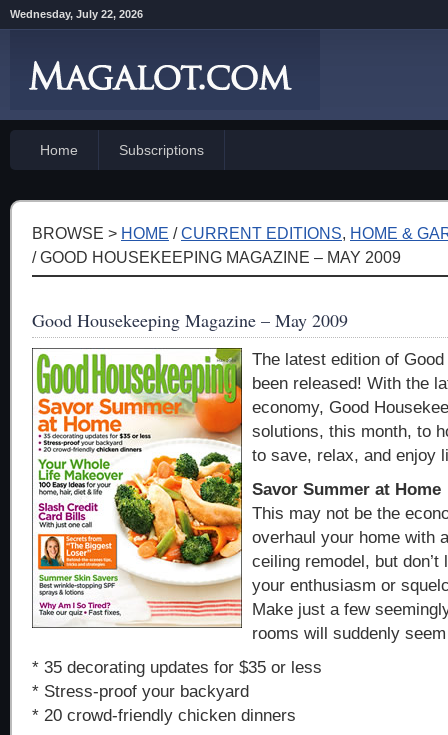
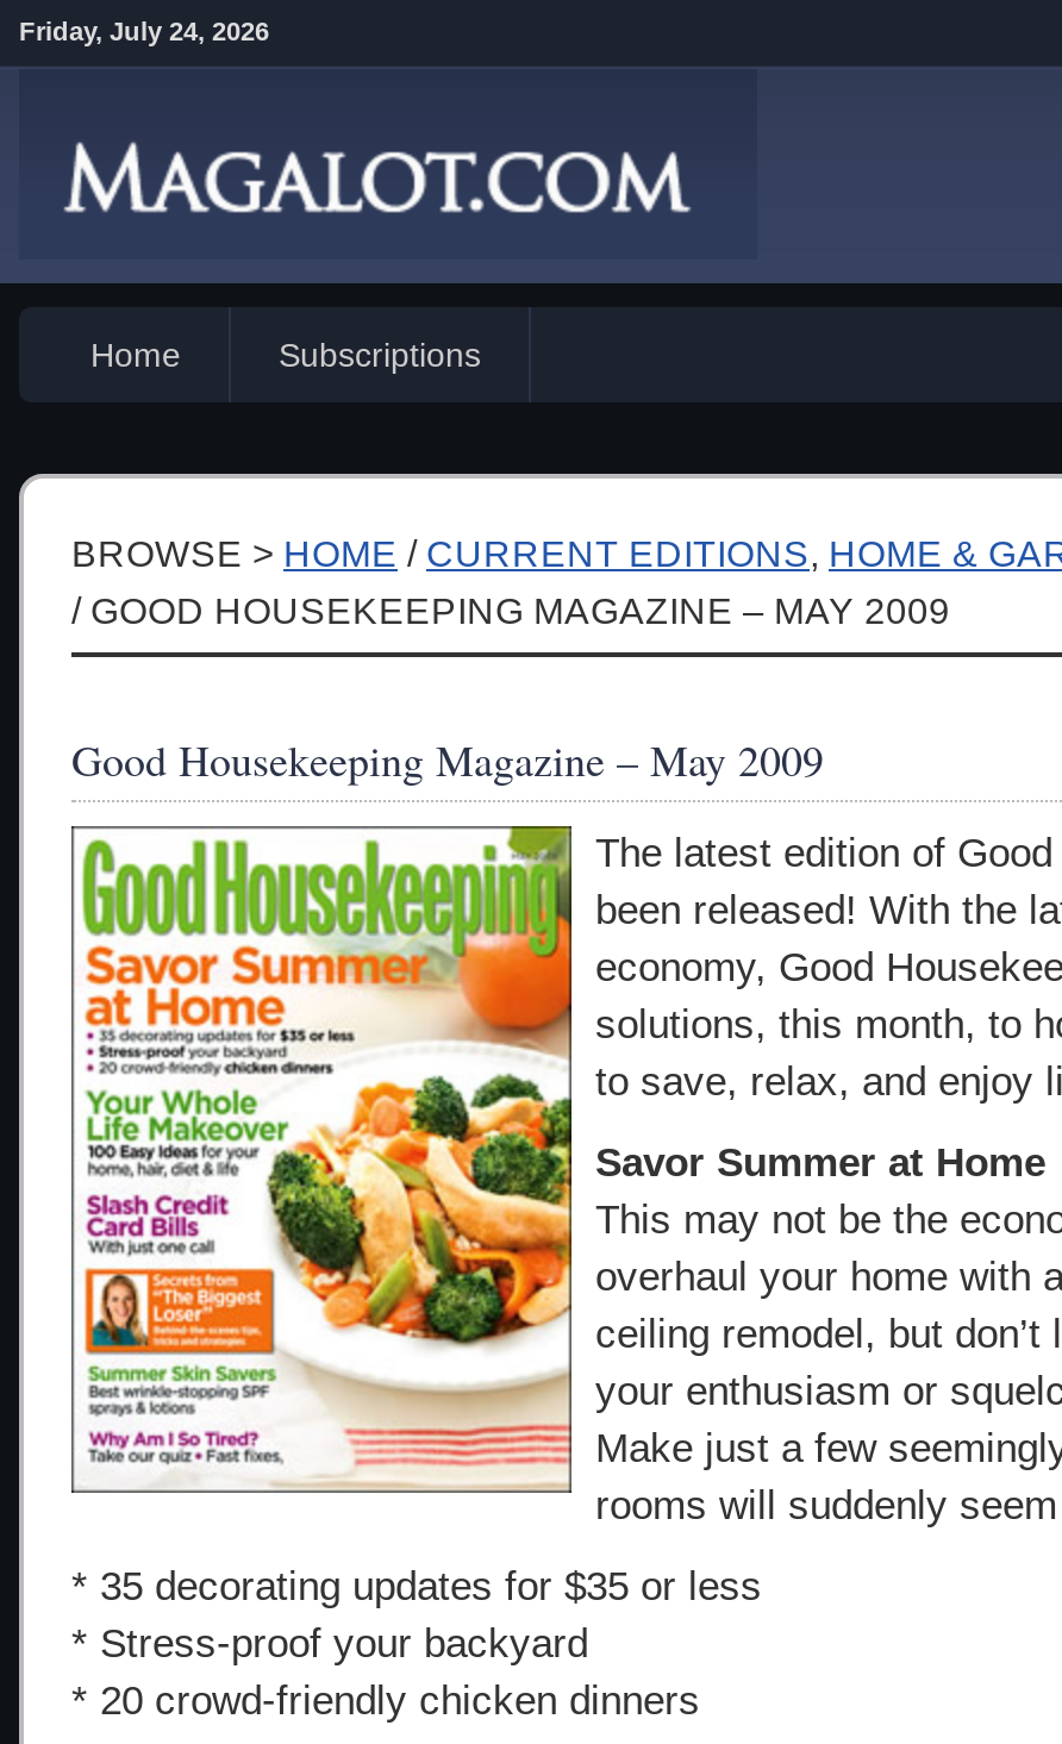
- Wednesday, July 22, 2026
+ Friday, July 24, 2026
